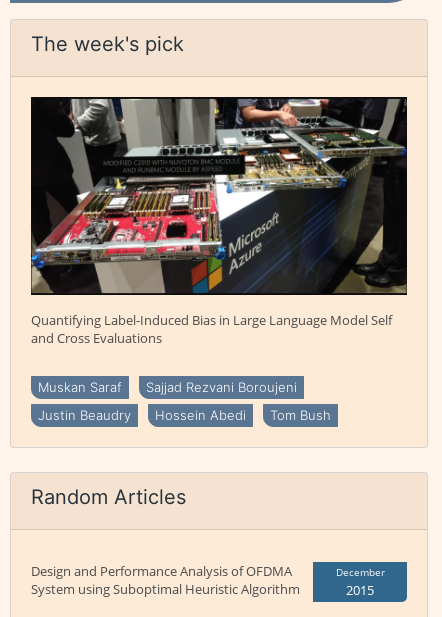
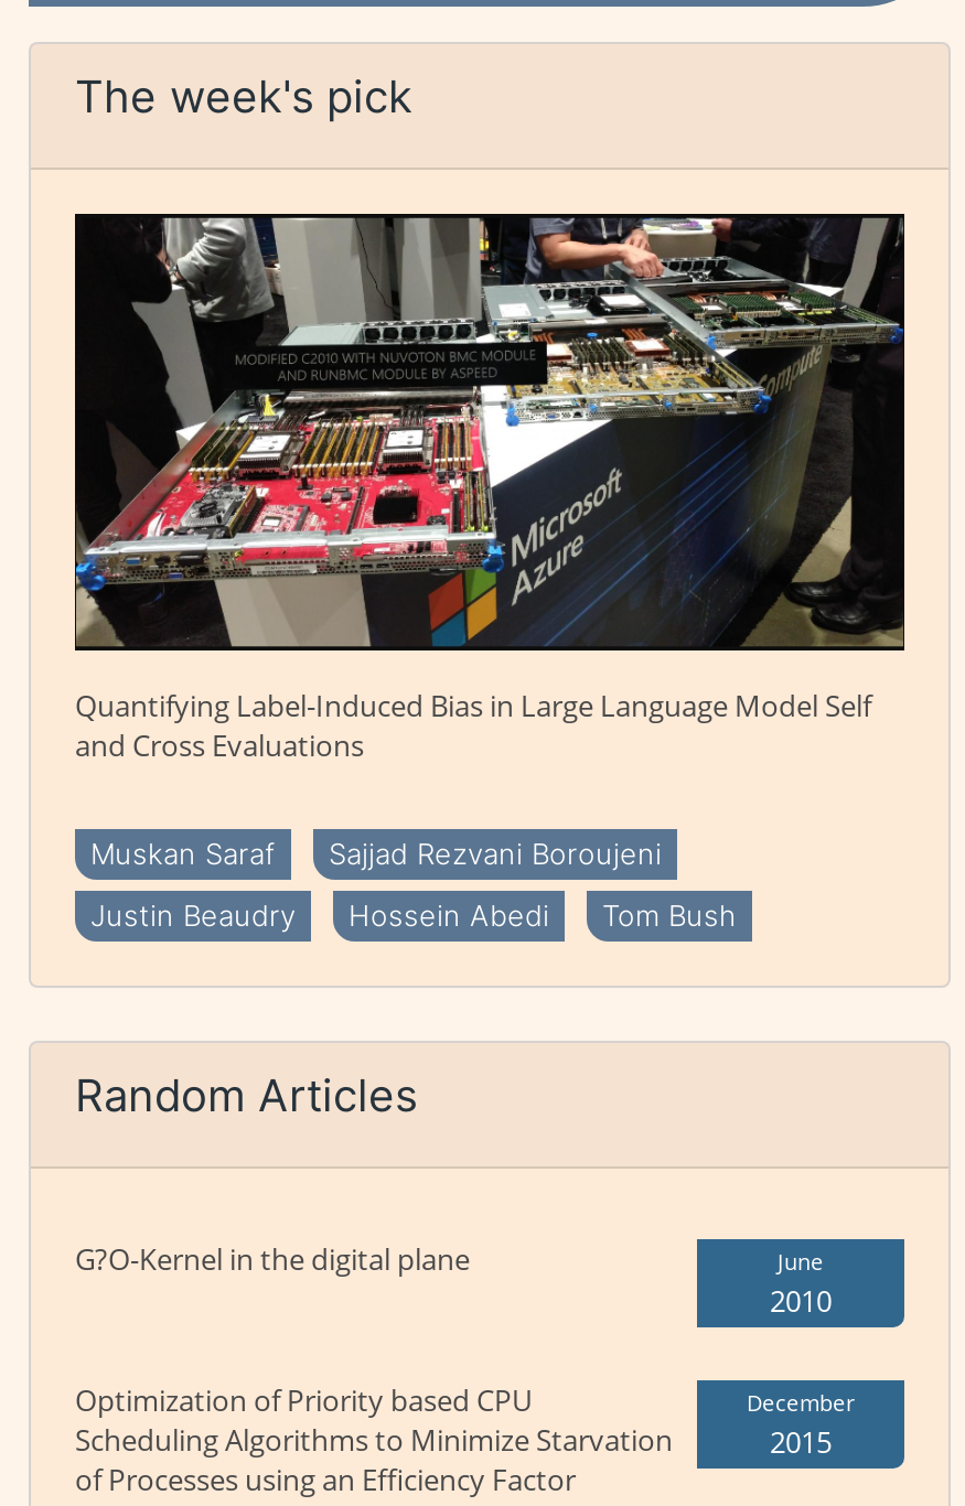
- Design and Performance Analysis of OFDMA
- System using Suboptimal Heuristic Algorithm
+ G?O-Kernel in the digital plane
+ June
+ 2010
+ Optimization of Priority based CPU
+ Scheduling Algorithms to Minimize Starvation
+ of Processes using an Efficiency Factor
